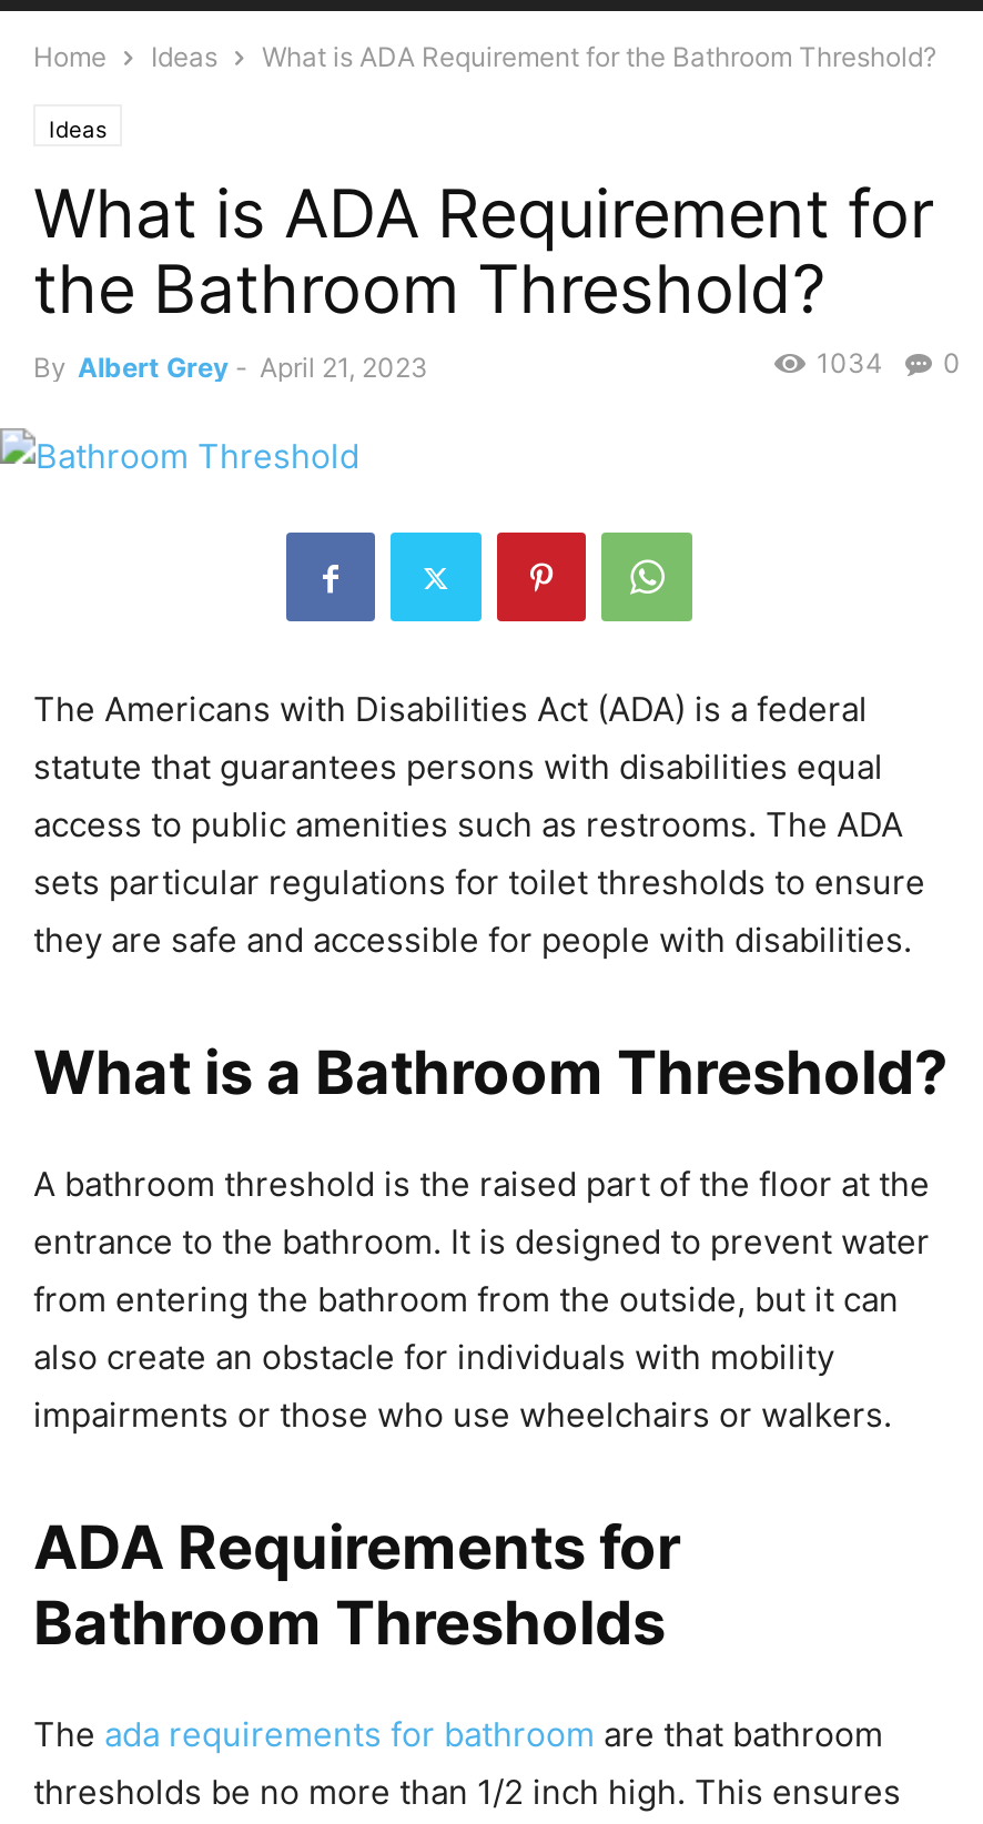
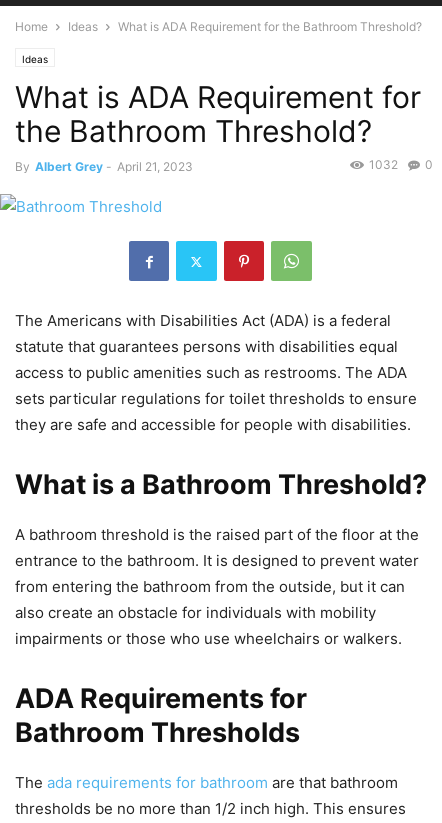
- 1034 0
+ 1032 0
